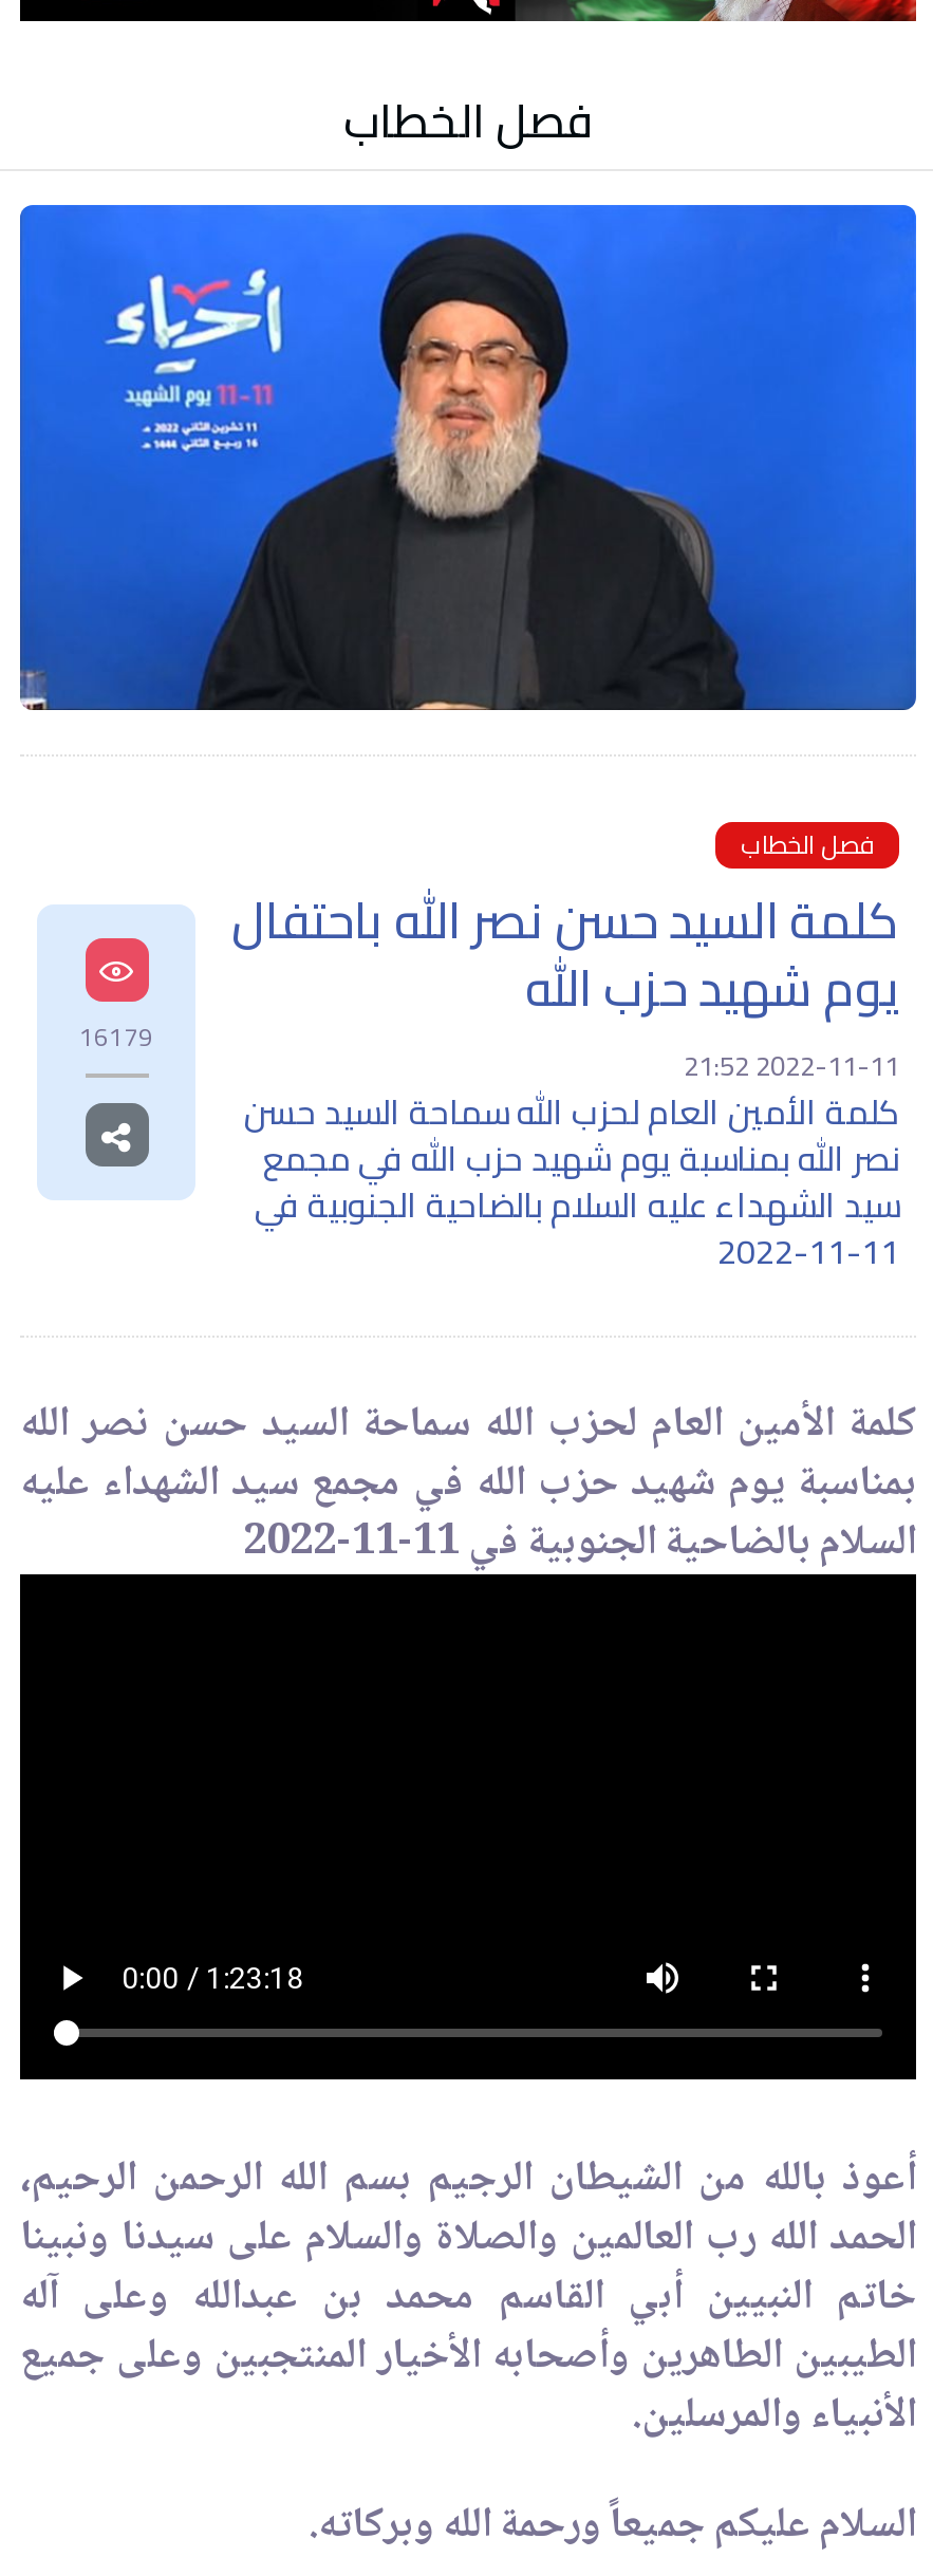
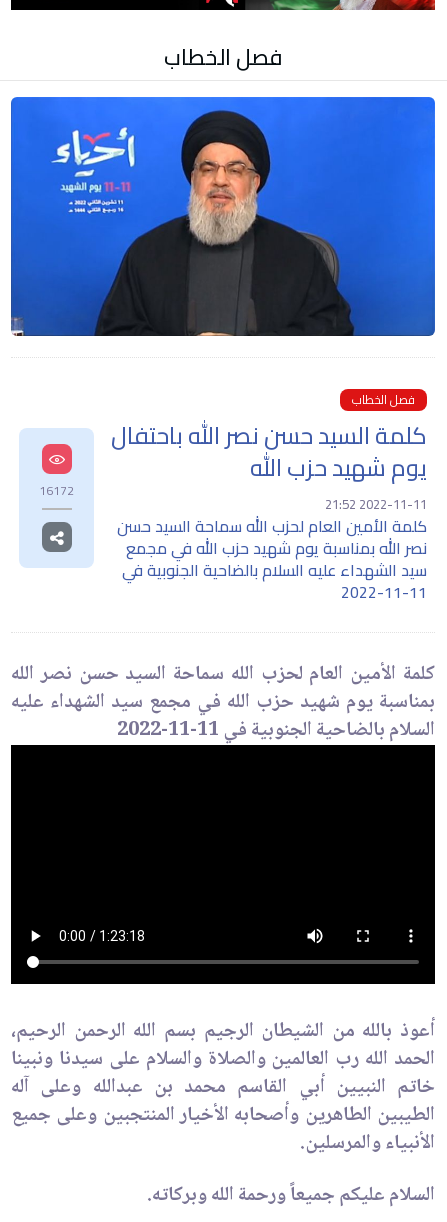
- 16179
+ 16172
